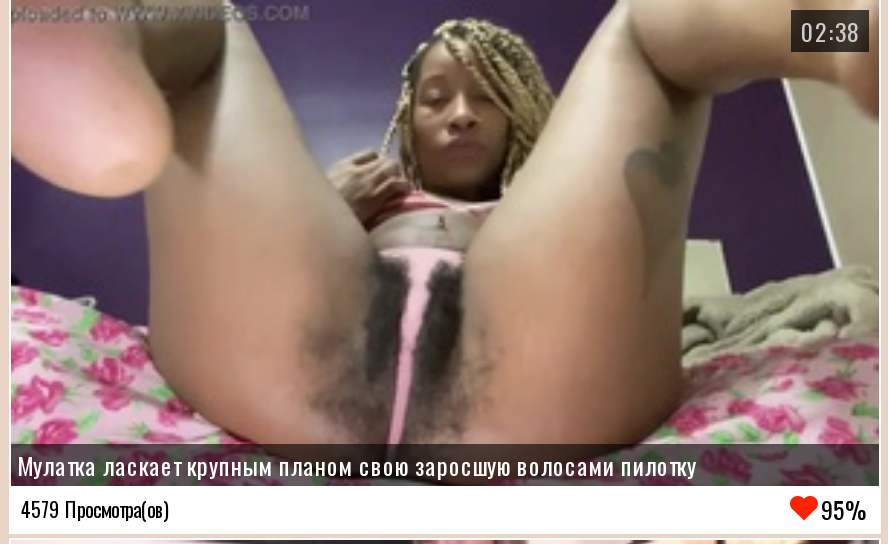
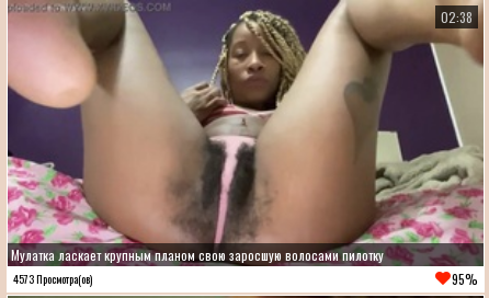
- 4579 Просмотра(ов)
+ 4573 Просмотра(ов)
